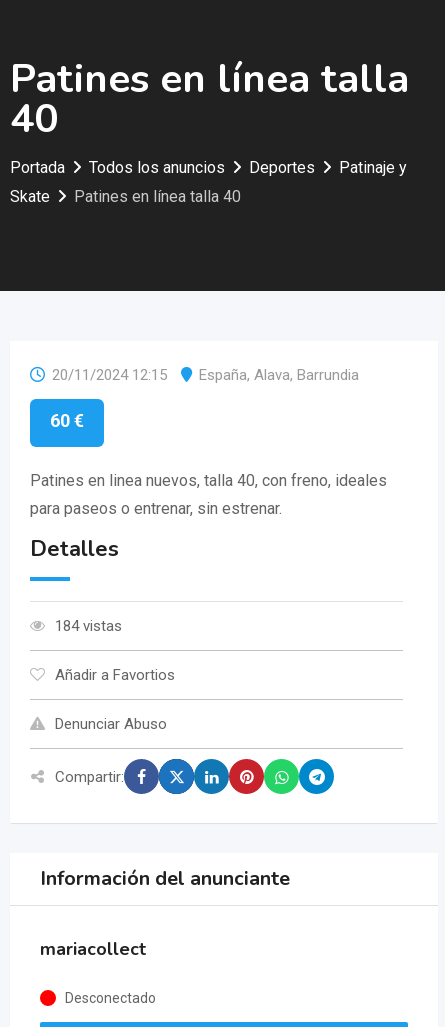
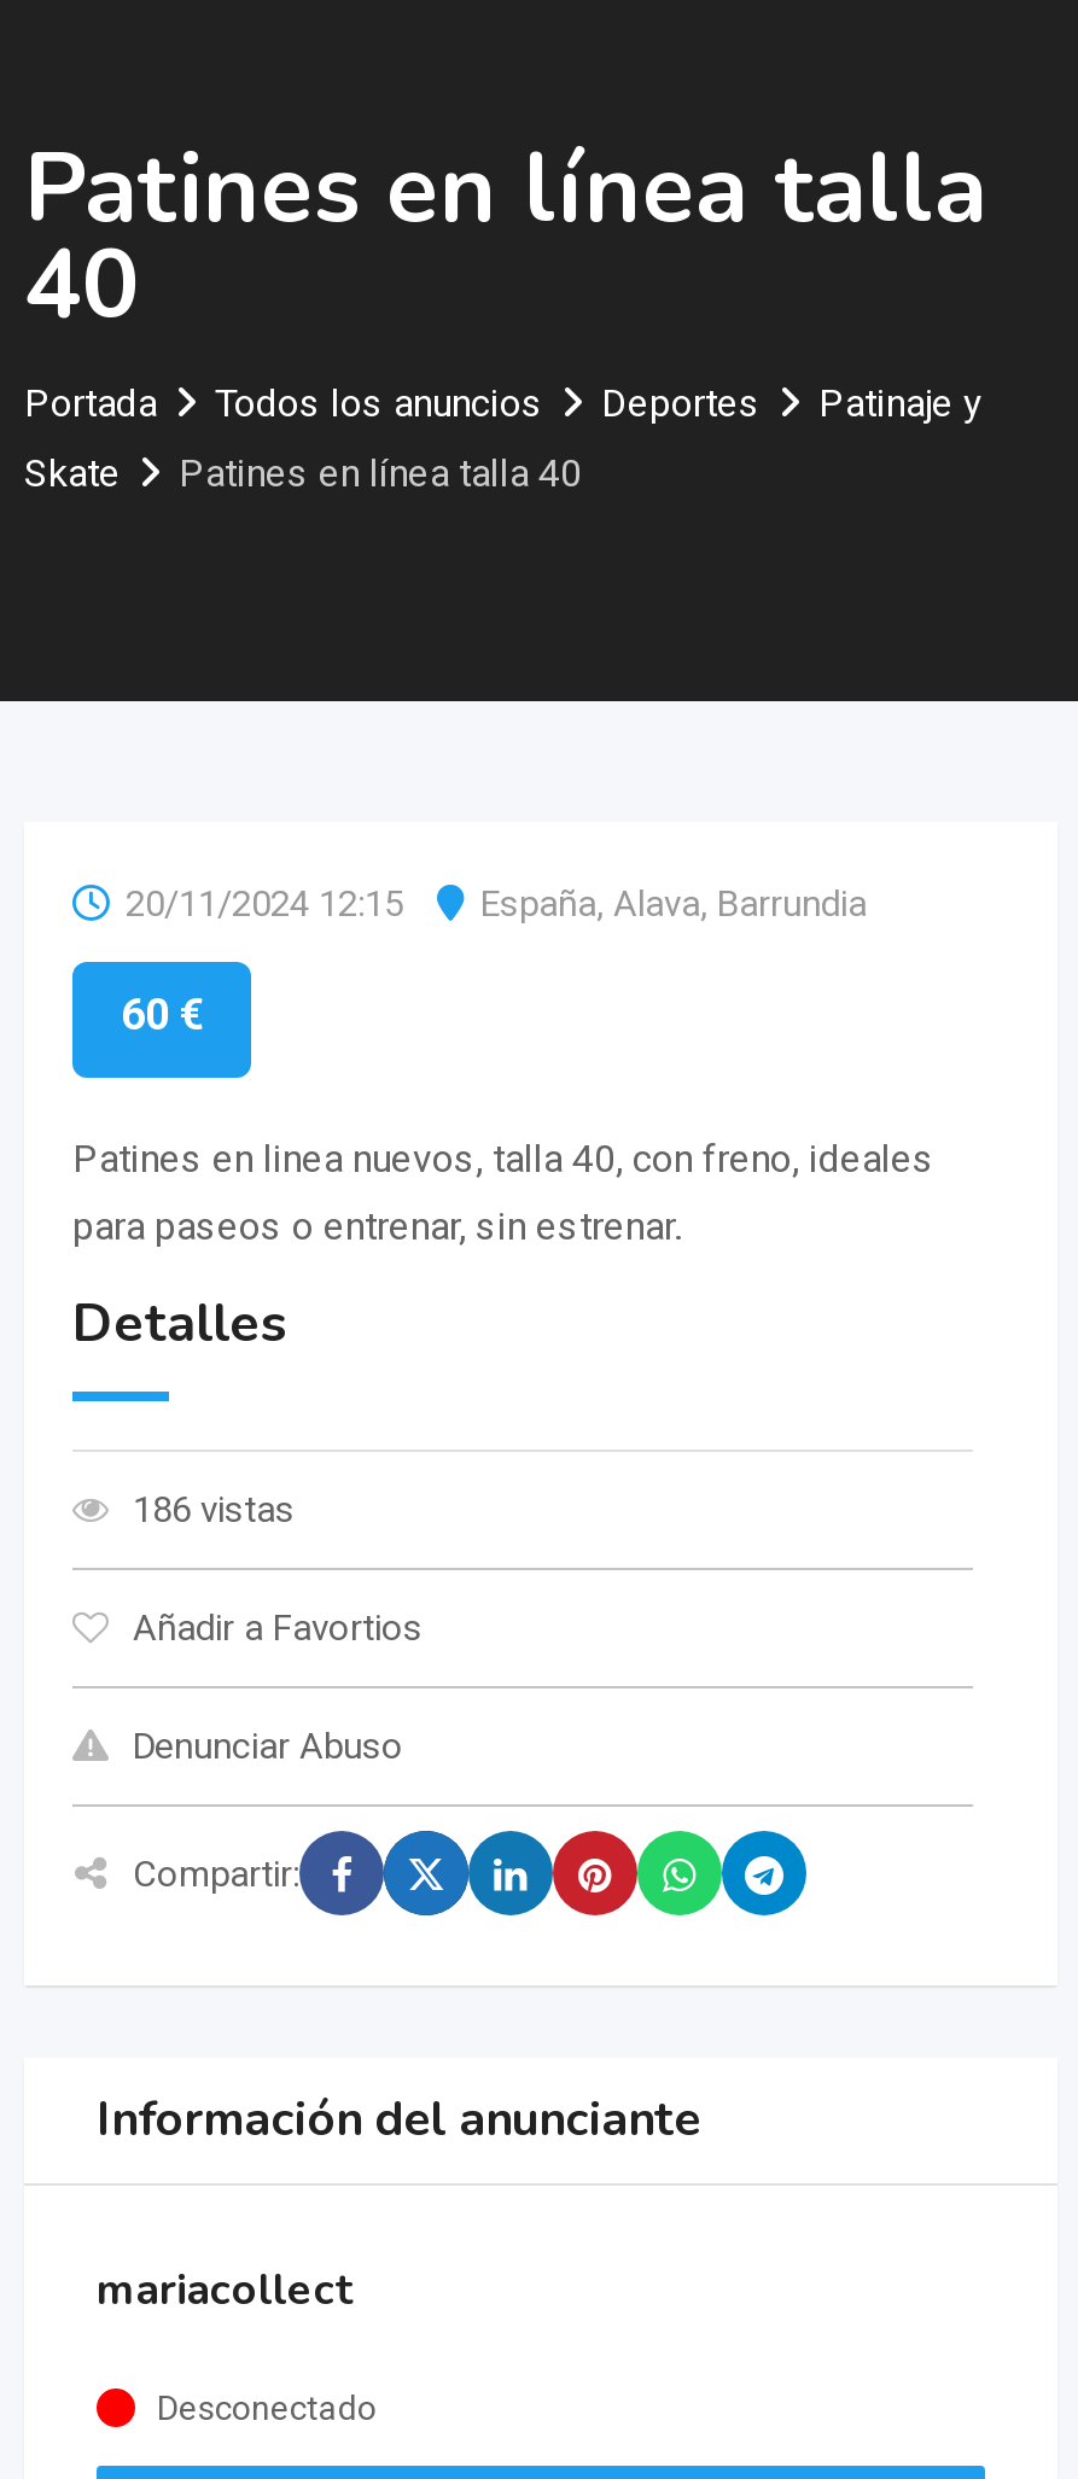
- 184 vistas
+ 186 vistas
